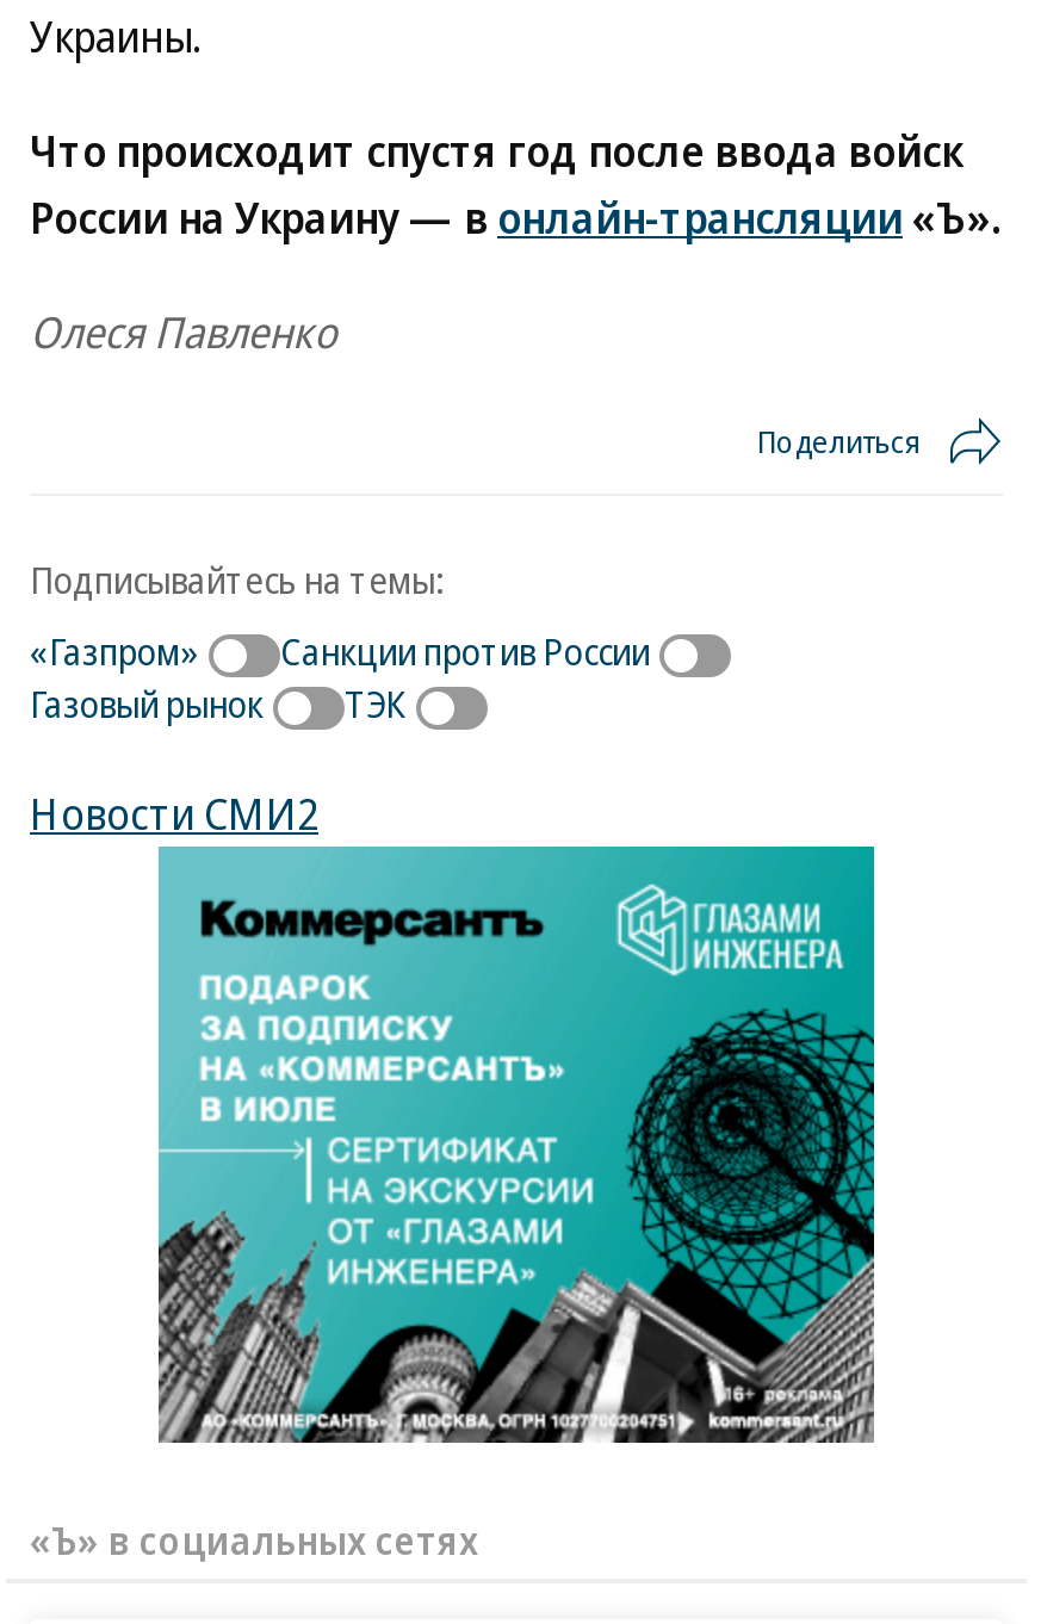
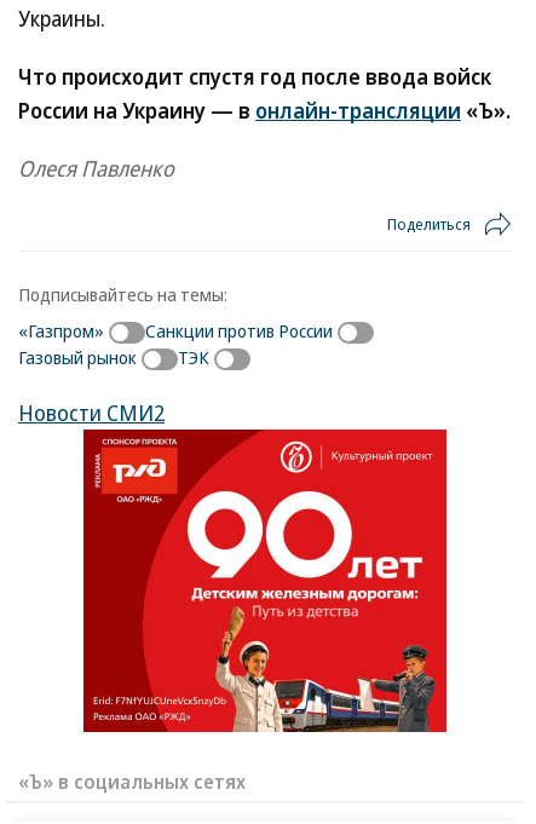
- [image]
+ [image]
